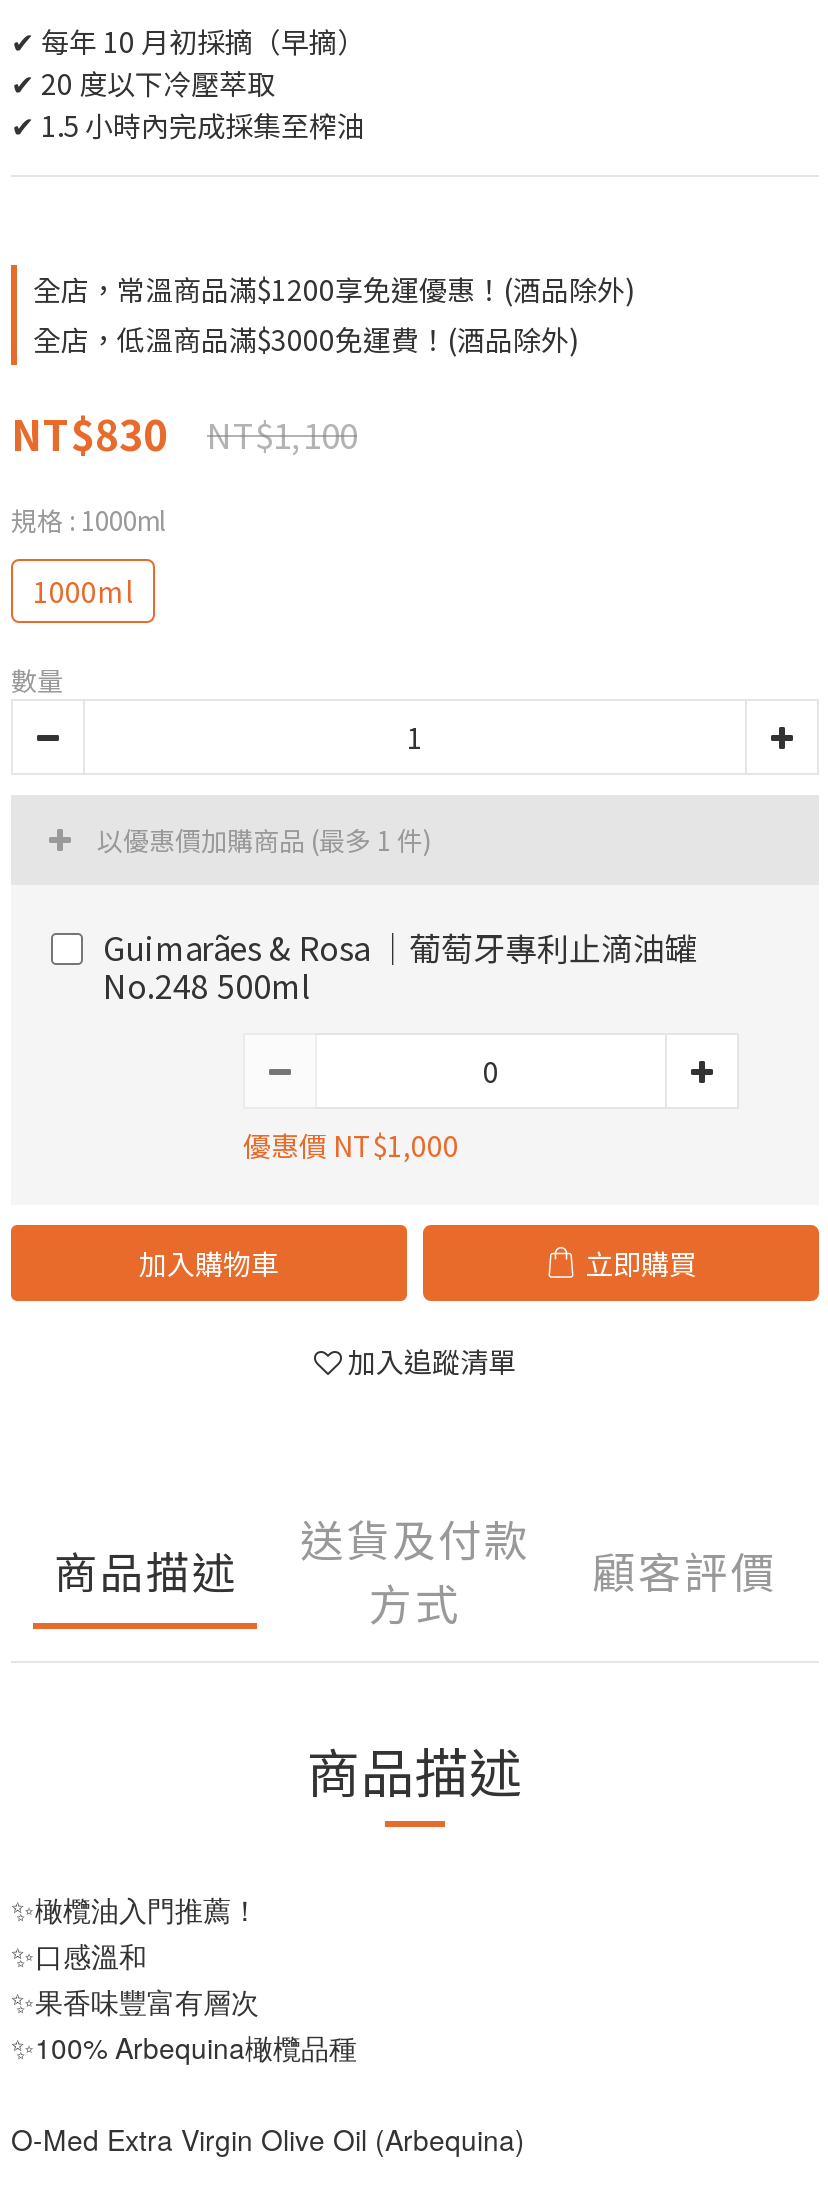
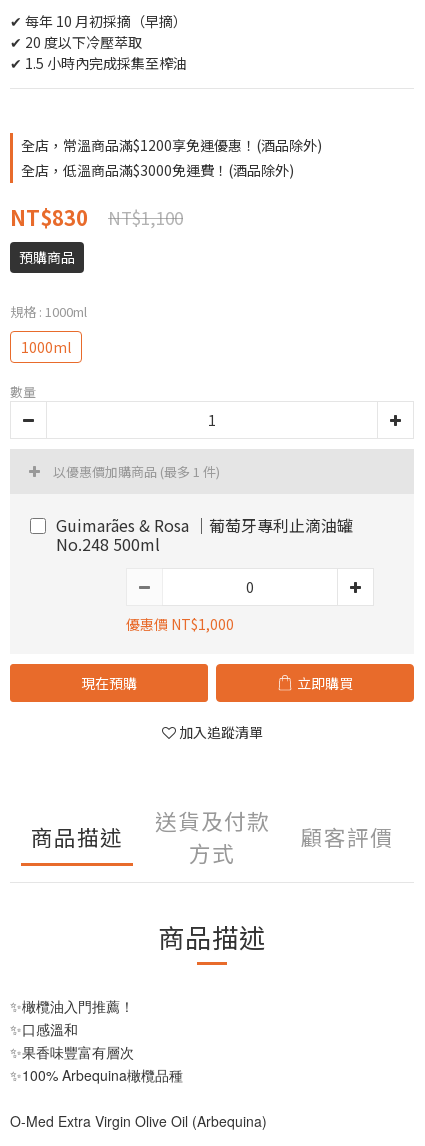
+ 預購商品

- 加入購物車
+ 現在預購
